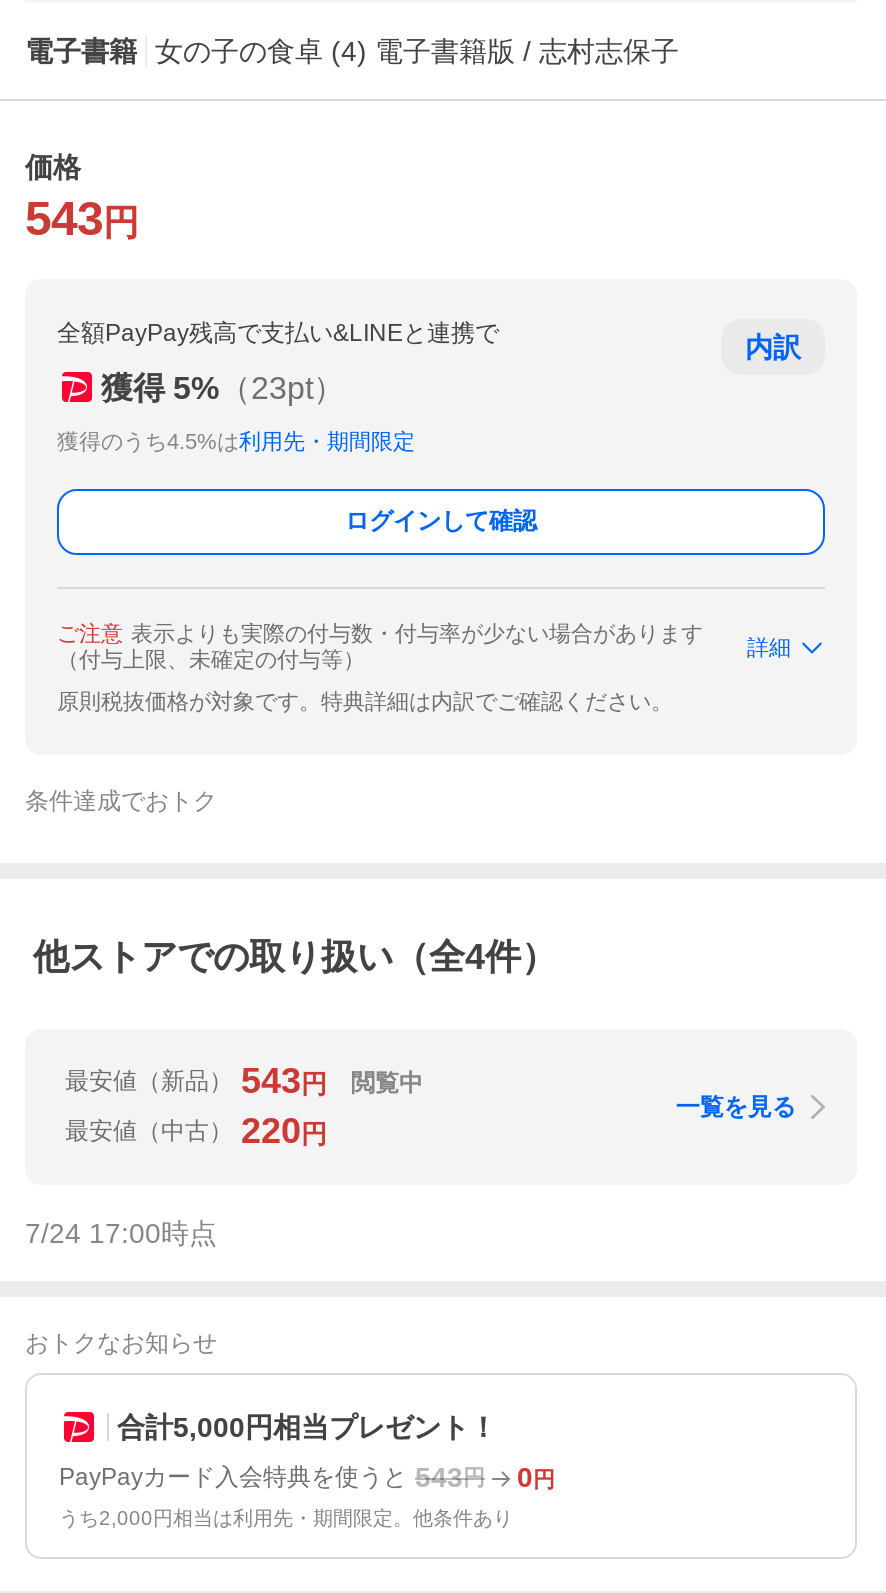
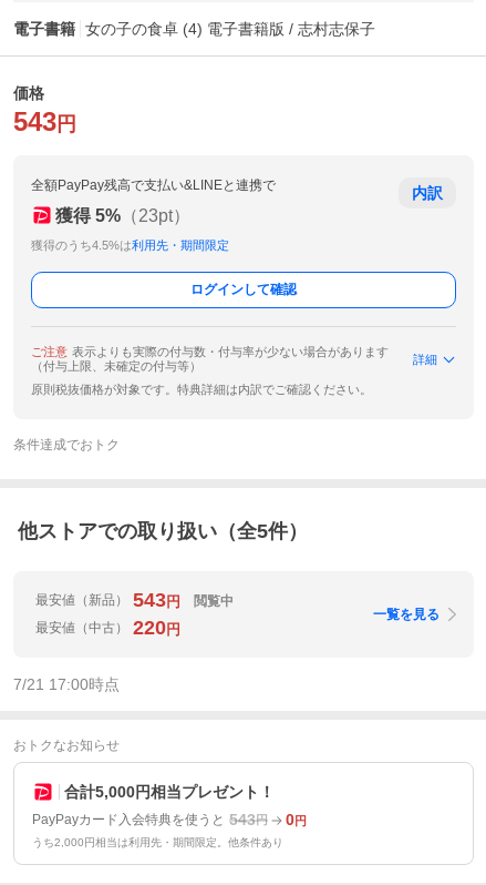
- 他ストアでの取り扱い（全4件）
+ 他ストアでの取り扱い（全5件）

- 7/24 17:00時点
+ 7/21 17:00時点
